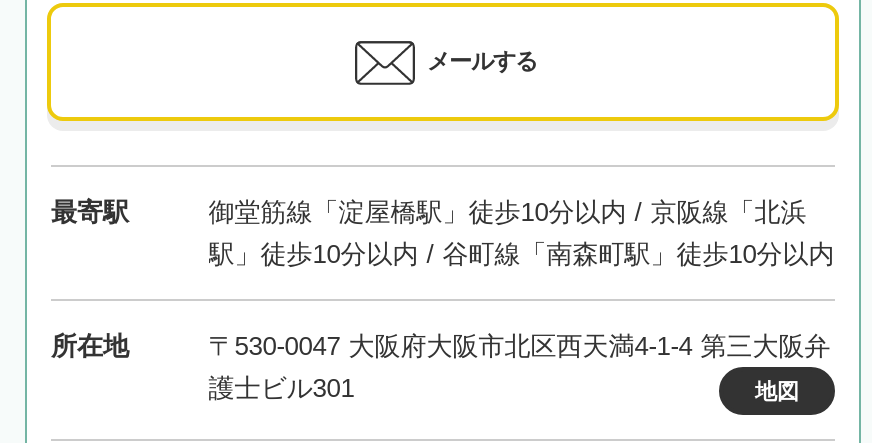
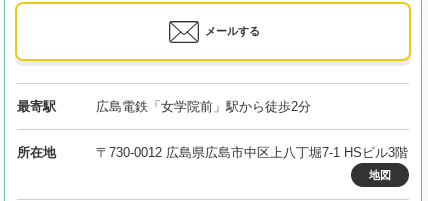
- 御堂筋線「淀屋橋駅」徒歩10分以内 / 京阪線「北浜
- 駅」徒歩10分以内 / 谷町線「南森町駅」徒歩10分以内
+ 広島電鉄「女学院前」駅から徒歩2分

- 〒530-0047 大阪府大阪市北区西天満4-1-4 第三大阪弁
- 護士ビル301
+ 〒730-0012 広島県広島市中区上八丁堀7-1 HSビル3階
